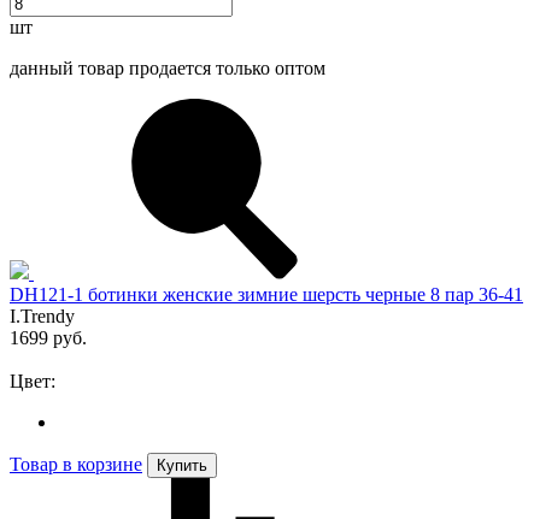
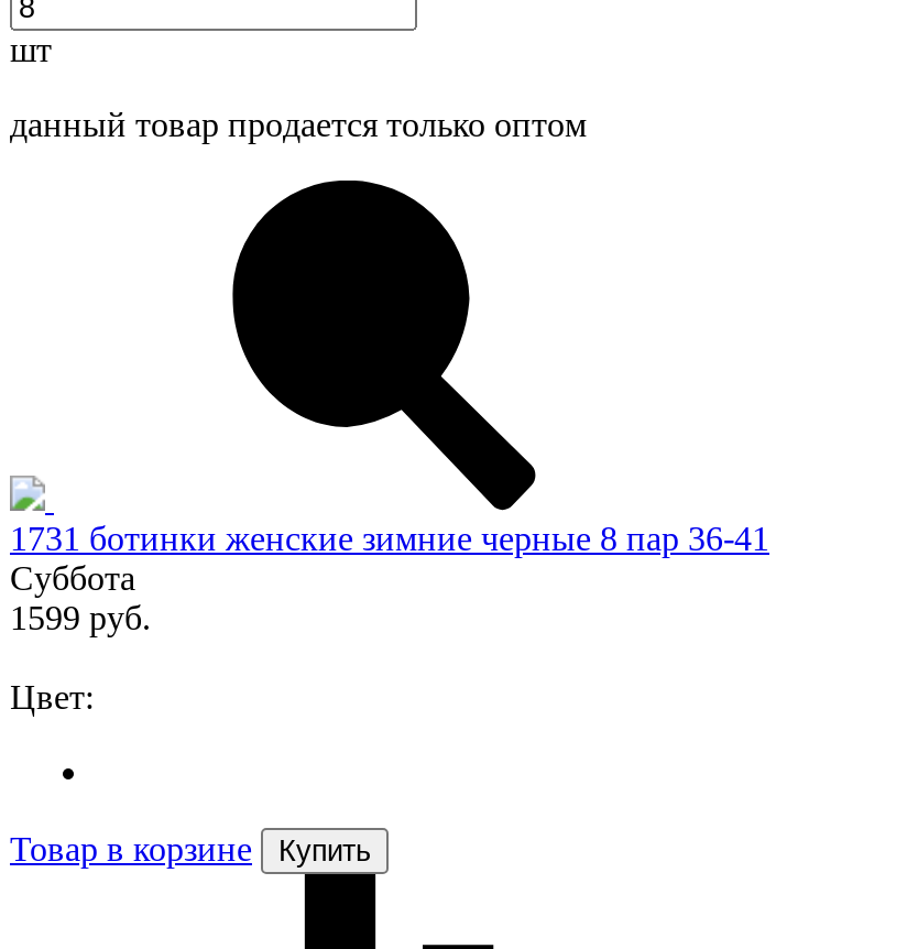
- DH121-1 ботинки женские зимние шерсть черные 8 пар 36-41
- I.Trendy
- 1699 руб.
+ 1731 ботинки женские зимние черные 8 пар 36-41
+ Суббота
+ 1599 руб.
